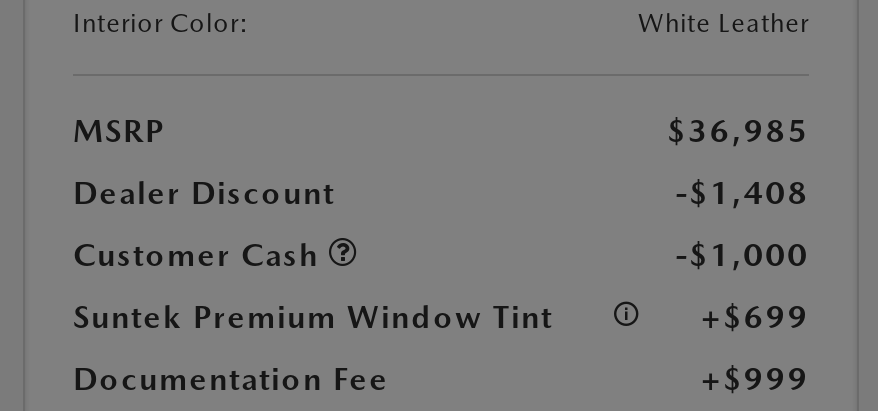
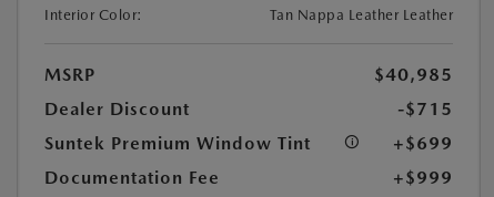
- White Leather
+ Tan Nappa Leather Leather

- $36,985
+ $40,985

- -$1,408
- Customer Cash
- -$1,000
+ -$715
